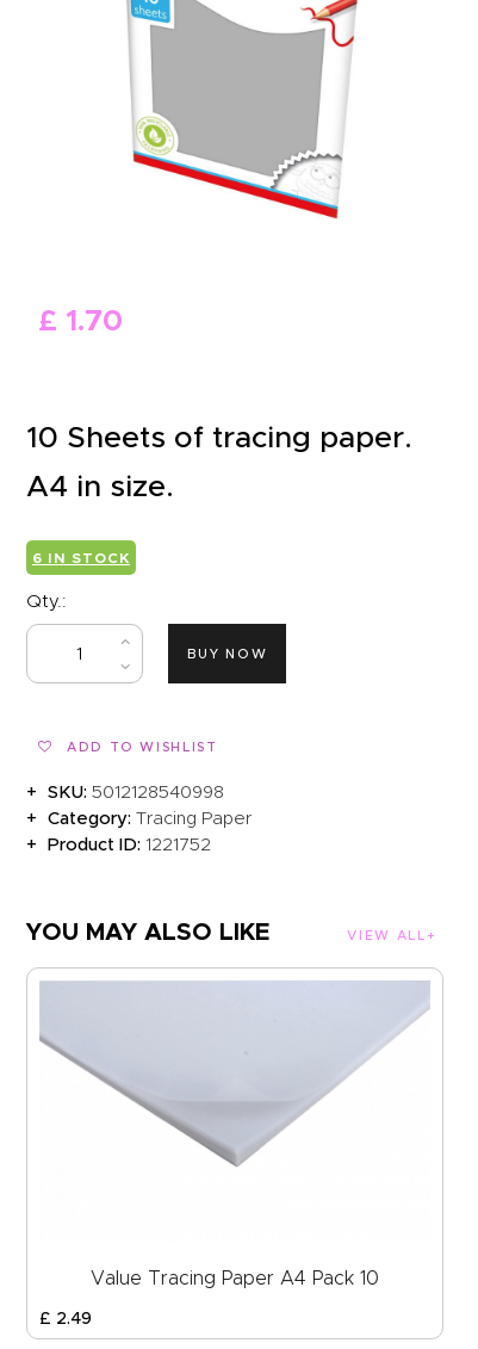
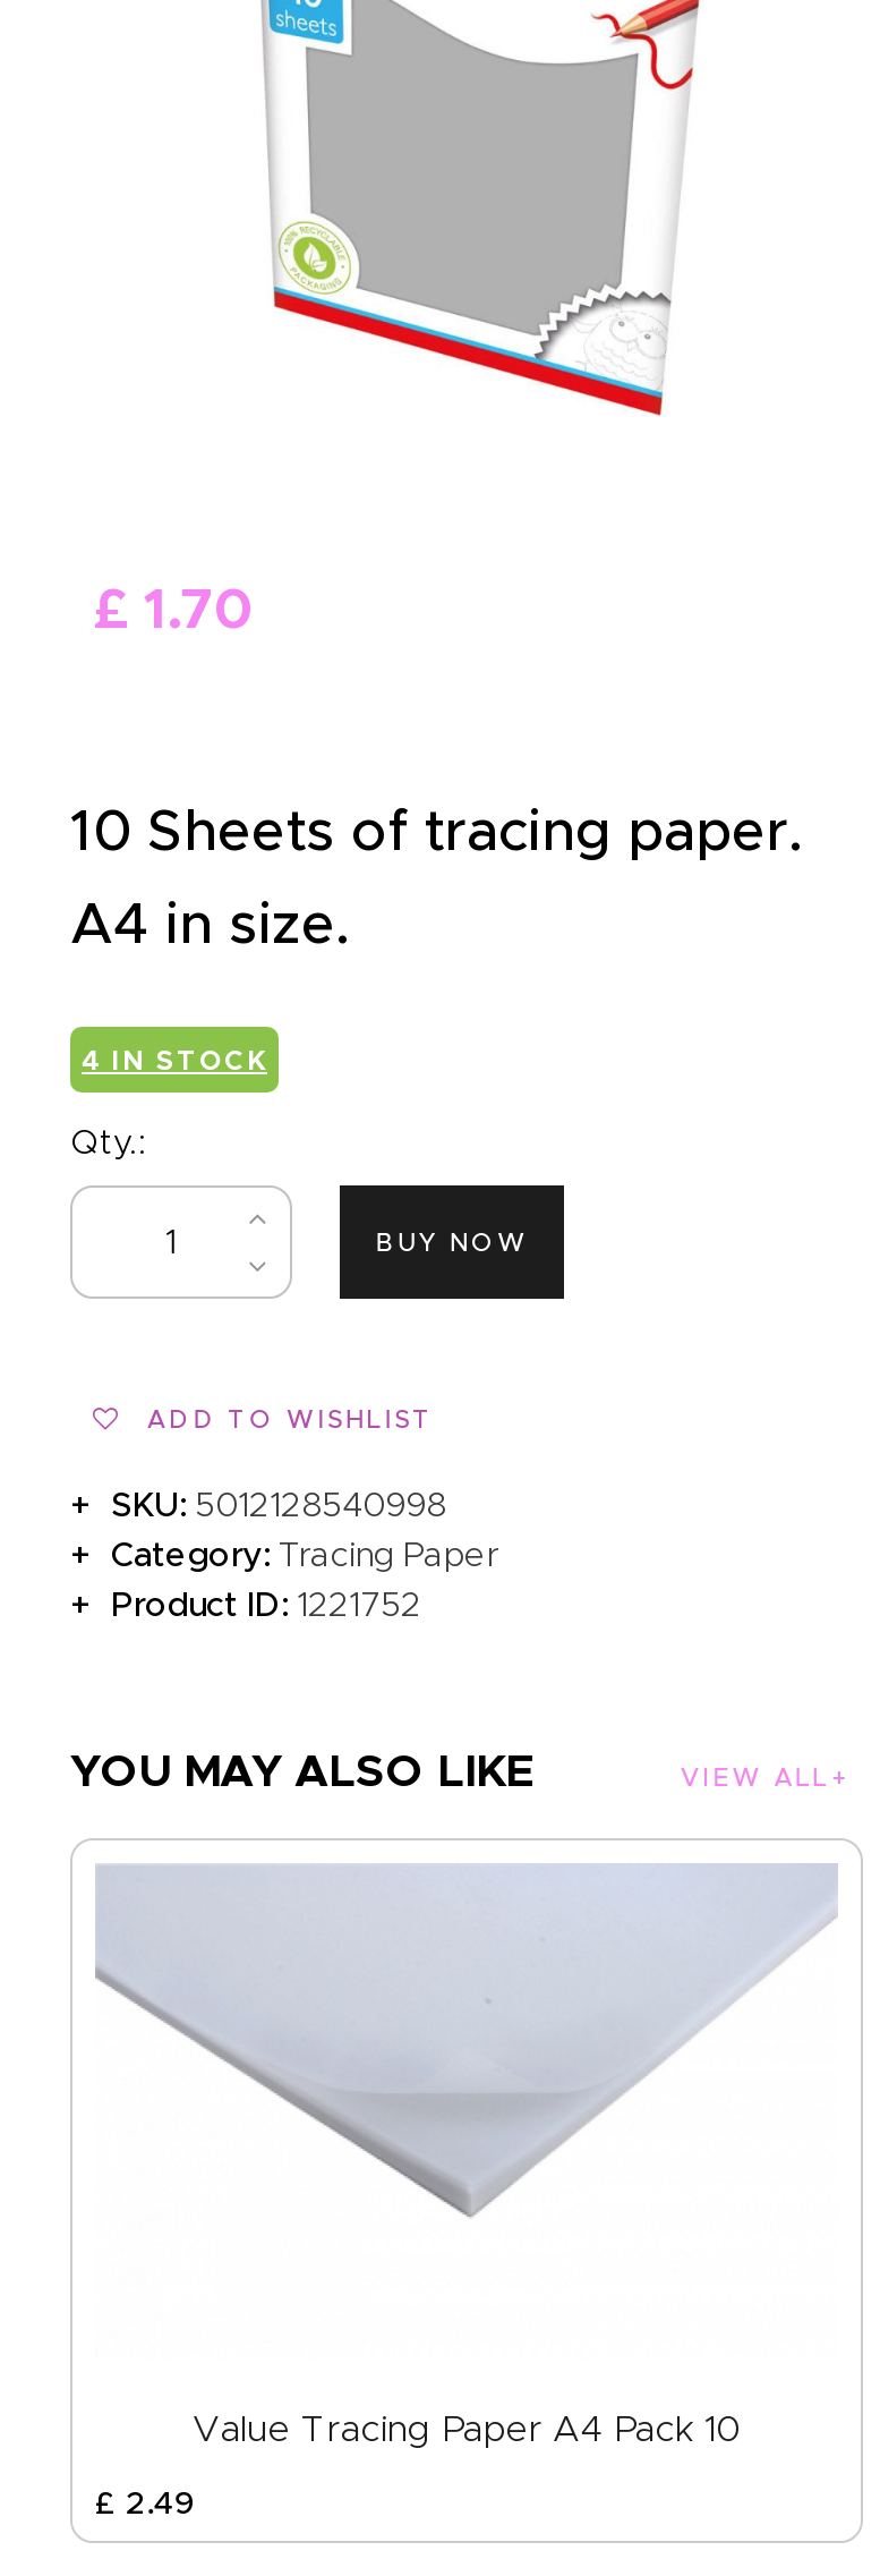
- 6 IN STOCK
+ 4 IN STOCK
